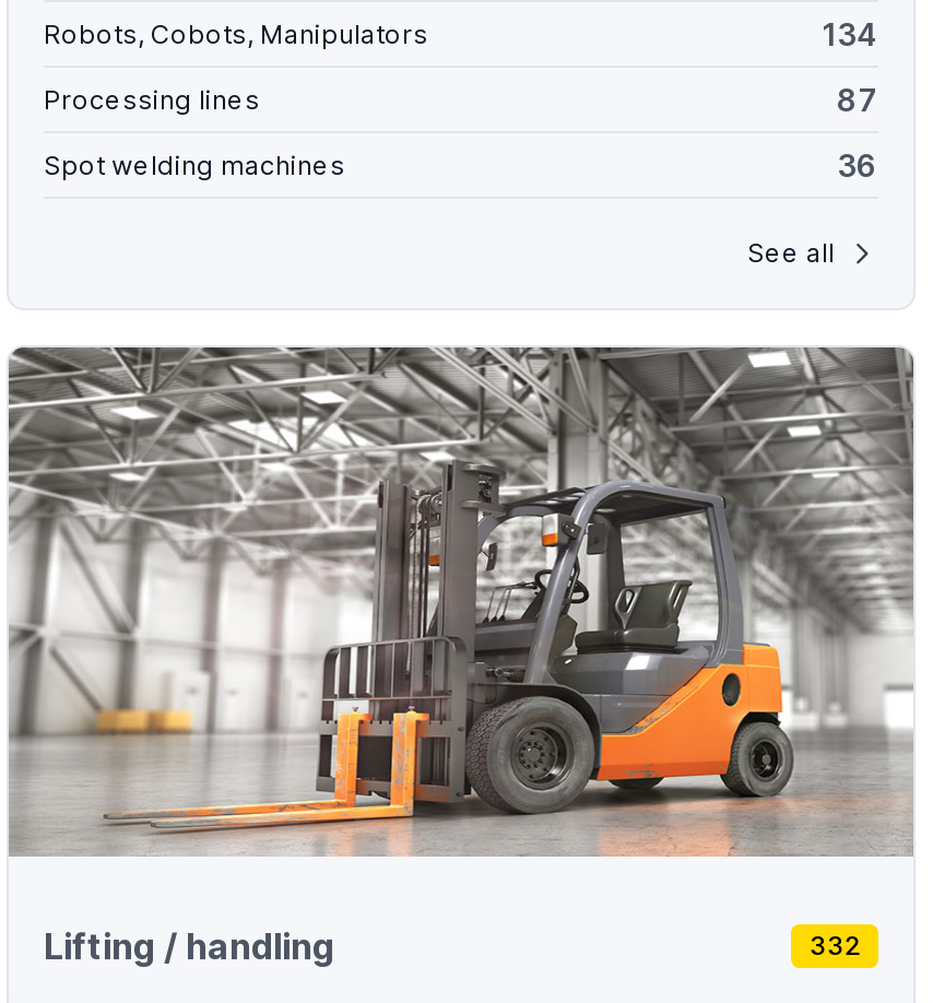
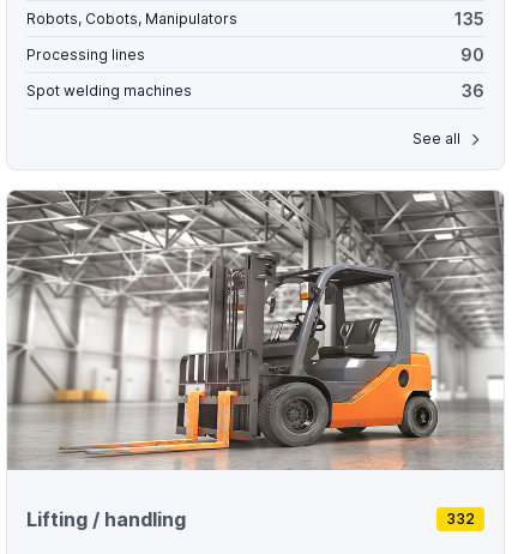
- 134
+ 135

- 87
+ 90
